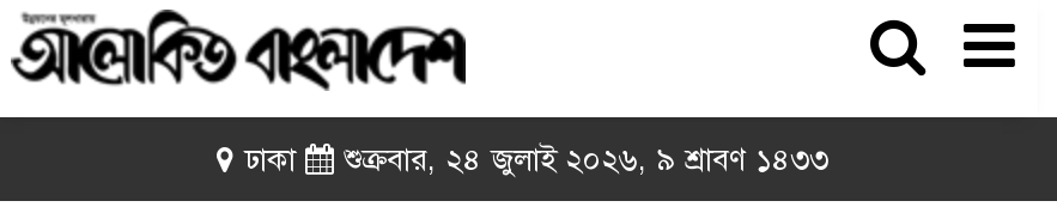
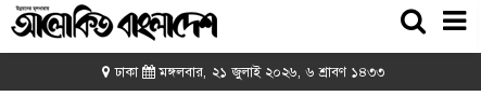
- শুক্রবার, ২৪ জুলাই ২০২৬, ৯ শ্রাবণ ১৪৩৩
+ মঙ্গলবার, ২১ জুলাই ২০২৬, ৬ শ্রাবণ ১৪৩৩
